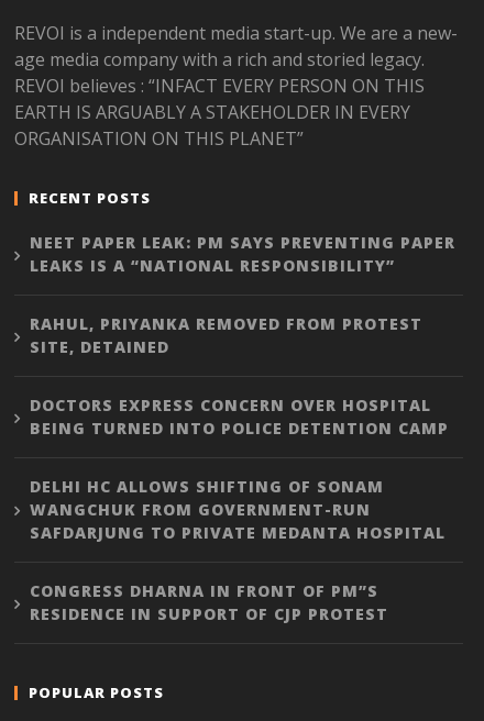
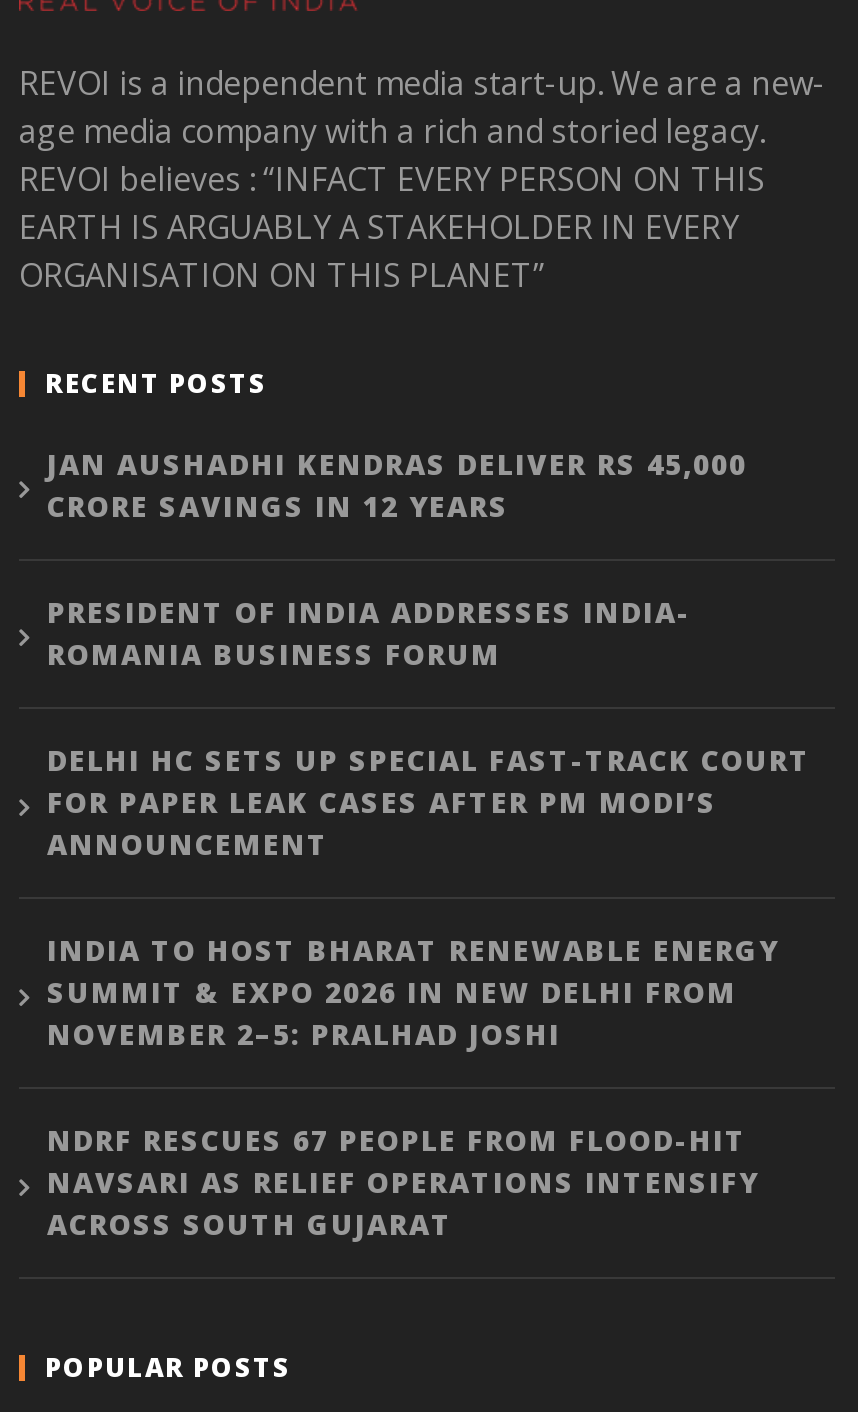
- NEET PAPER LEAK: PM SAYS PREVENTING PAPER
- LEAKS IS A “NATIONAL RESPONSIBILITY”
+ JAN AUSHADHI KENDRAS DELIVER RS 45,000
+ CRORE SAVINGS IN 12 YEARS

- RAHUL, PRIYANKA REMOVED FROM PROTEST
- SITE, DETAINED
+ PRESIDENT OF INDIA ADDRESSES INDIA-
+ ROMANIA BUSINESS FORUM

- DOCTORS EXPRESS CONCERN OVER HOSPITAL
- BEING TURNED INTO POLICE DETENTION CAMP
+ DELHI HC SETS UP SPECIAL FAST-TRACK COURT
+ FOR PAPER LEAK CASES AFTER PM MODI’S
+ ANNOUNCEMENT

- DELHI HC ALLOWS SHIFTING OF SONAM
- WANGCHUK FROM GOVERNMENT-RUN
- SAFDARJUNG TO PRIVATE MEDANTA HOSPITAL
+ INDIA TO HOST BHARAT RENEWABLE ENERGY
+ SUMMIT & EXPO 2026 IN NEW DELHI FROM
+ NOVEMBER 2–5: PRALHAD JOSHI

- CONGRESS DHARNA IN FRONT OF PM”S
- RESIDENCE IN SUPPORT OF CJP PROTEST
+ NDRF RESCUES 67 PEOPLE FROM FLOOD-HIT
+ NAVSARI AS RELIEF OPERATIONS INTENSIFY
+ ACROSS SOUTH GUJARAT
